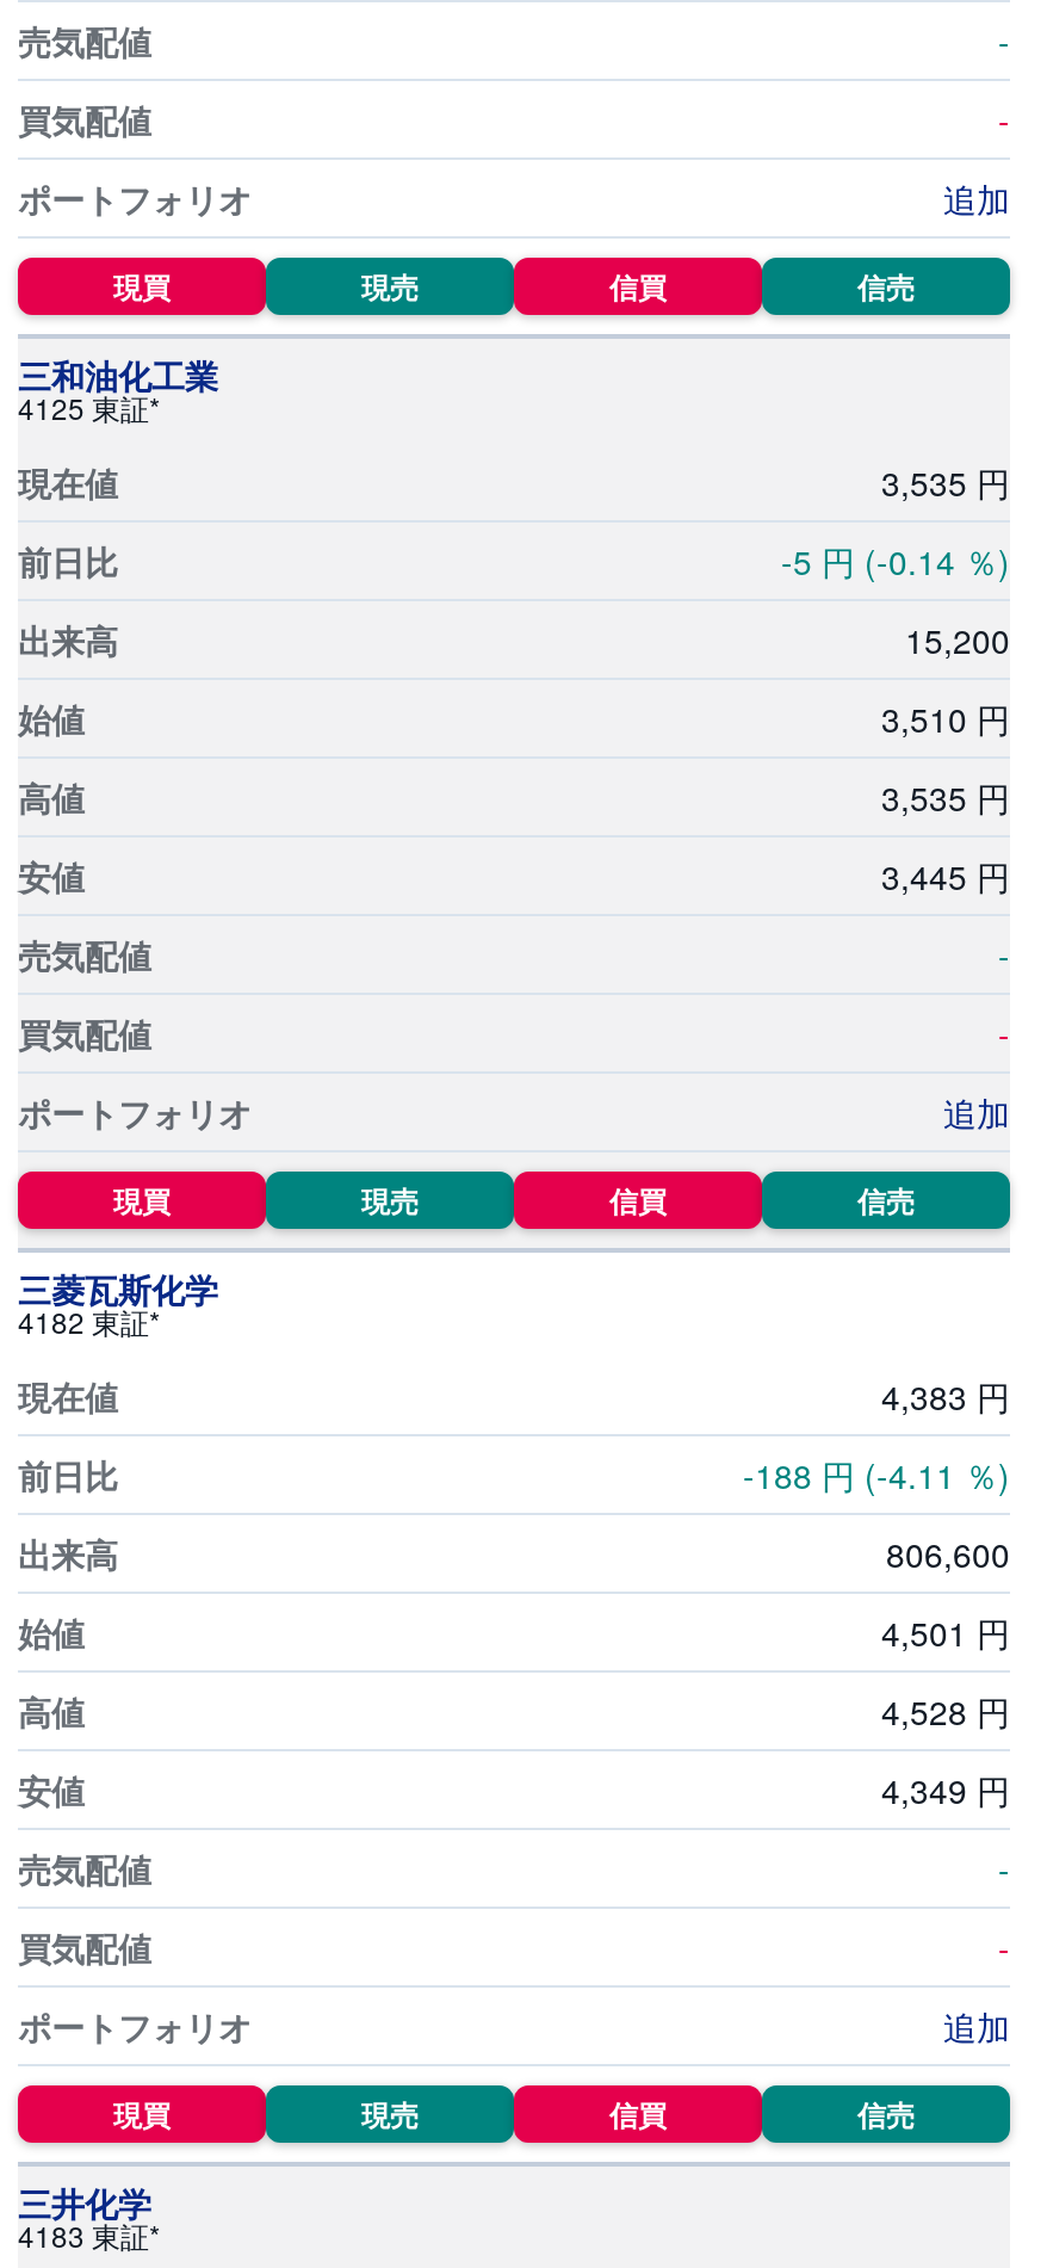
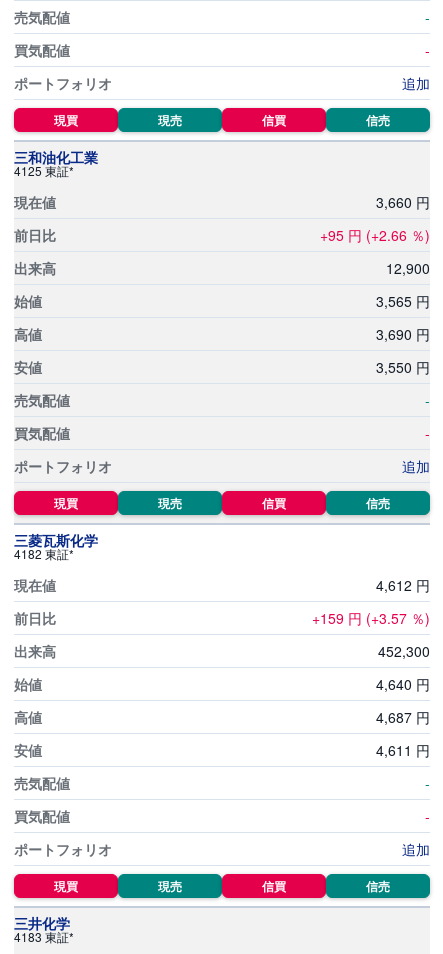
- 3,535 円
+ 3,660 円

- -5 円 (-0.14 ％)
+ +95 円 (+2.66 ％)

- 15,200
+ 12,900

- 3,510 円
+ 3,565 円

- 3,535 円
+ 3,690 円

- 3,445 円
+ 3,550 円

- 4,383 円
+ 4,612 円

- -188 円 (-4.11 ％)
+ +159 円 (+3.57 ％)

- 806,600
+ 452,300

- 4,501 円
+ 4,640 円

- 4,528 円
+ 4,687 円

- 4,349 円
+ 4,611 円
